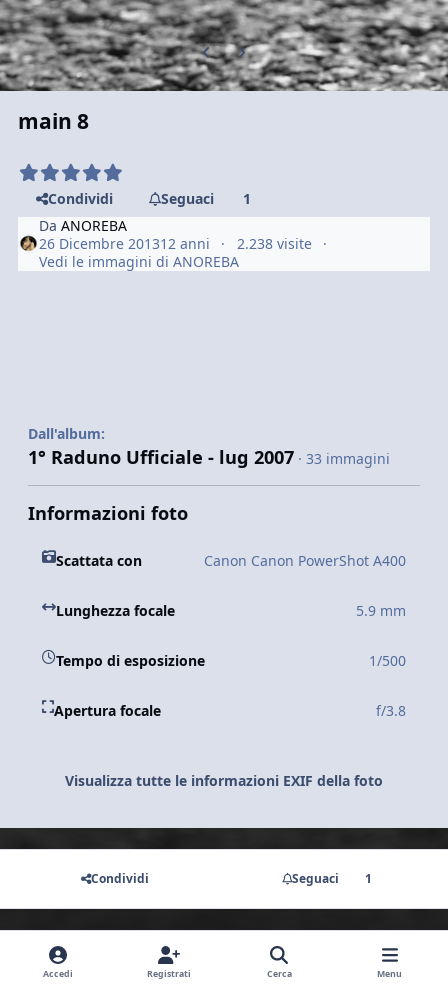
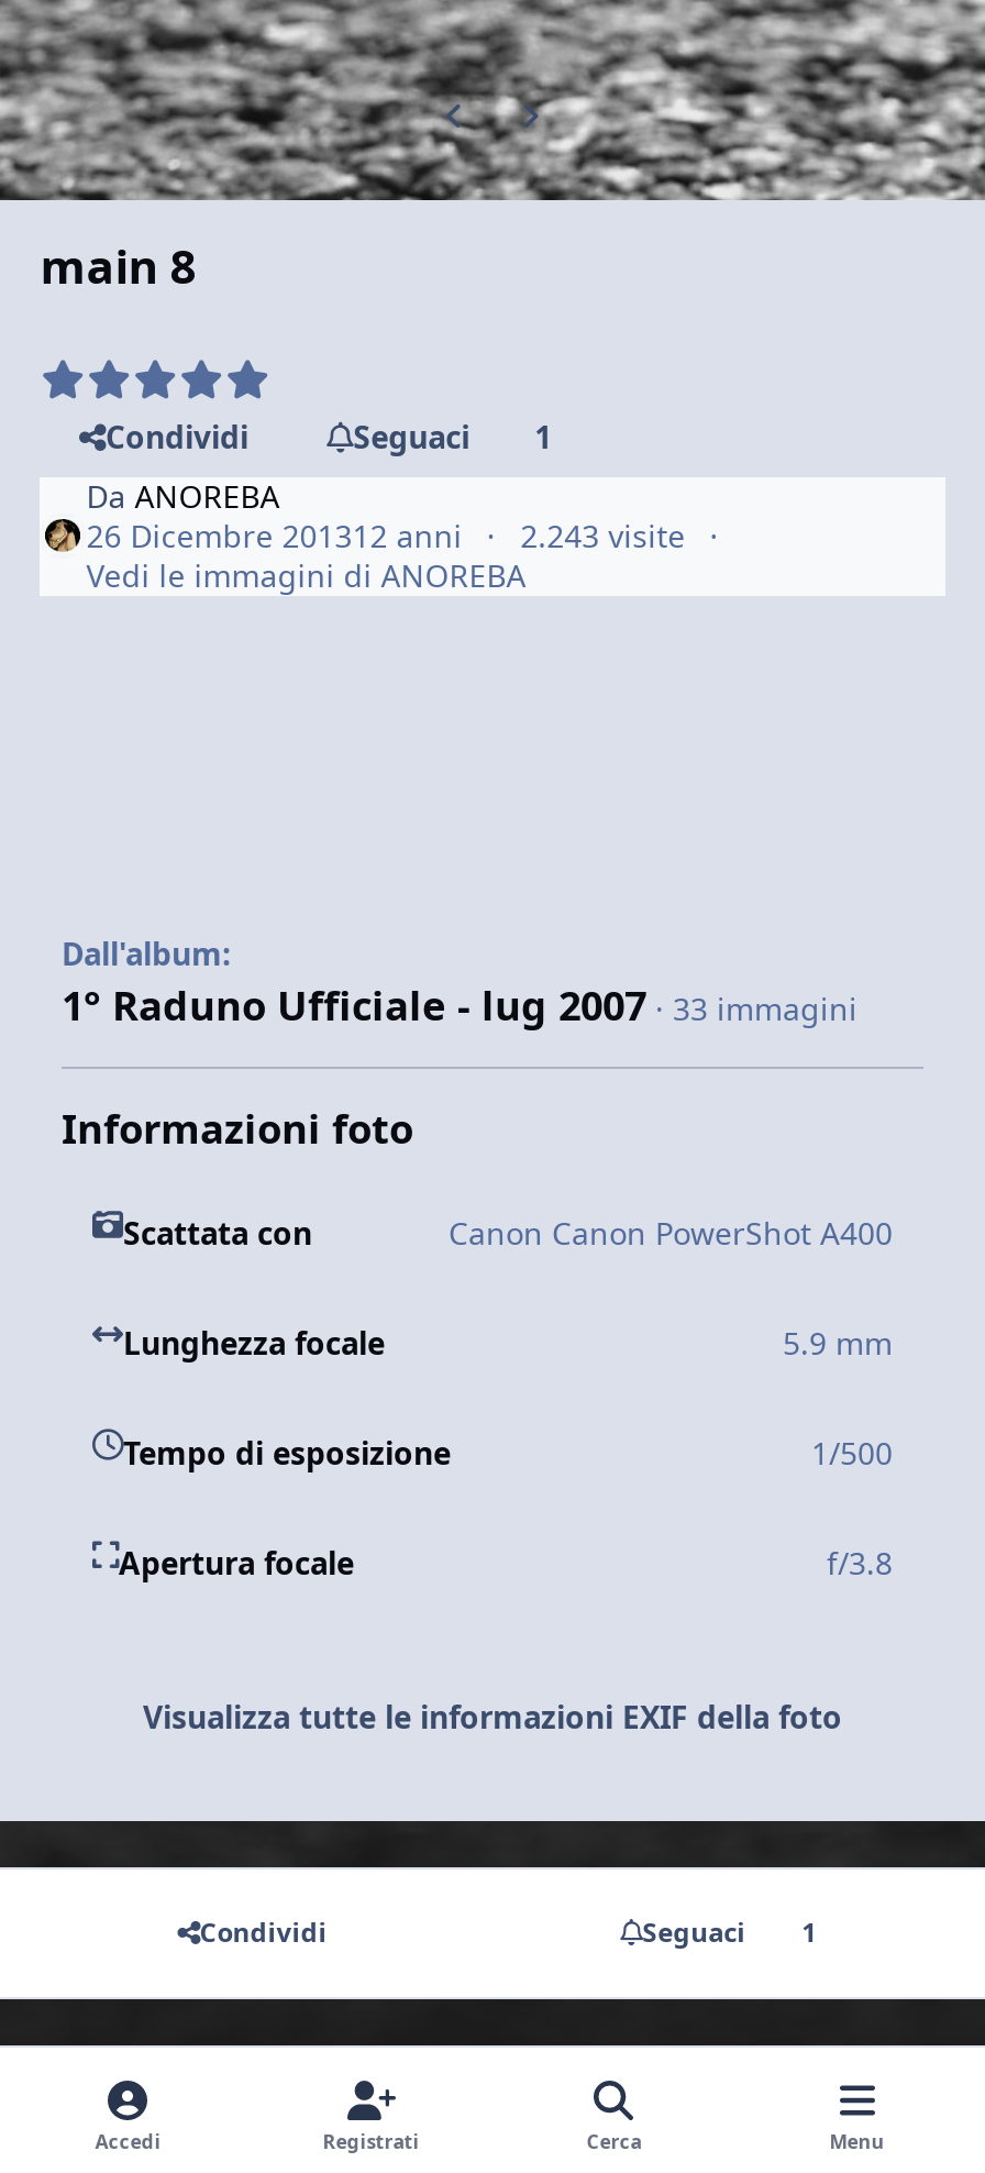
- 26 Dicembre 201312 anni 2.238 visite
+ 26 Dicembre 201312 anni 2.243 visite
